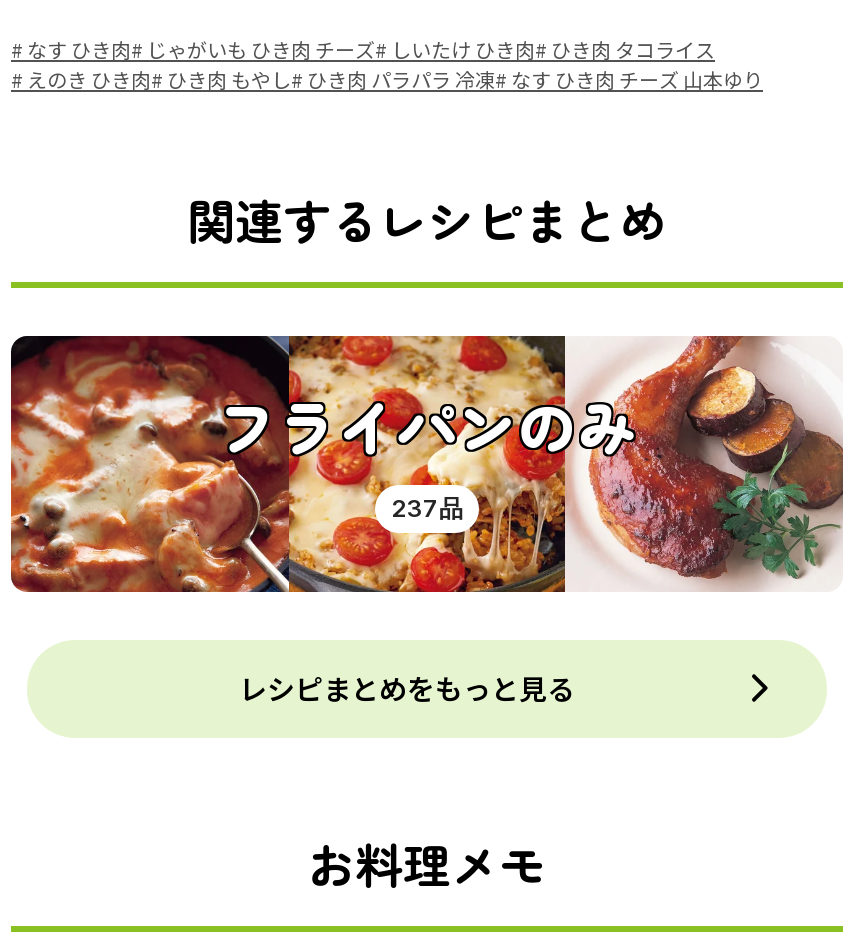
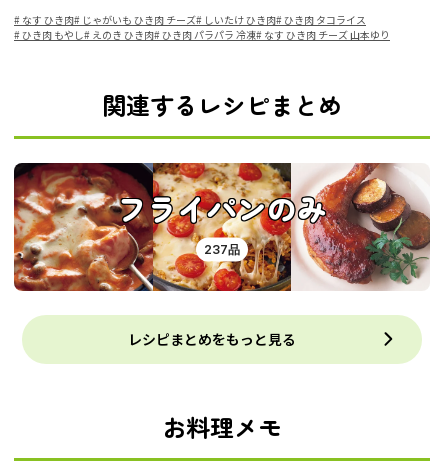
- # えのき ひき肉# ひき肉 もやし# ひき肉 パラパラ 冷凍# なす ひき肉 チーズ 山本ゆり
+ # ひき肉 もやし# えのき ひき肉# ひき肉 パラパラ 冷凍# なす ひき肉 チーズ 山本ゆり
